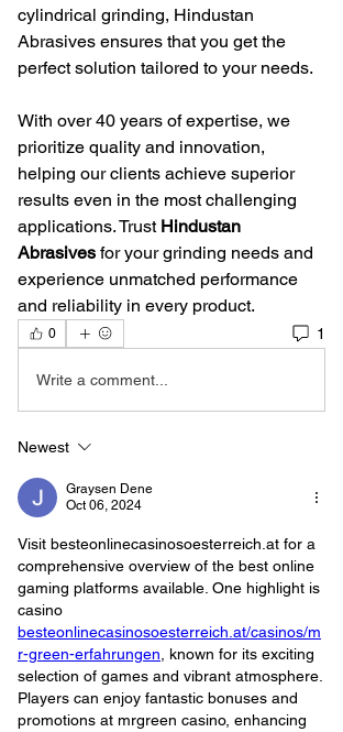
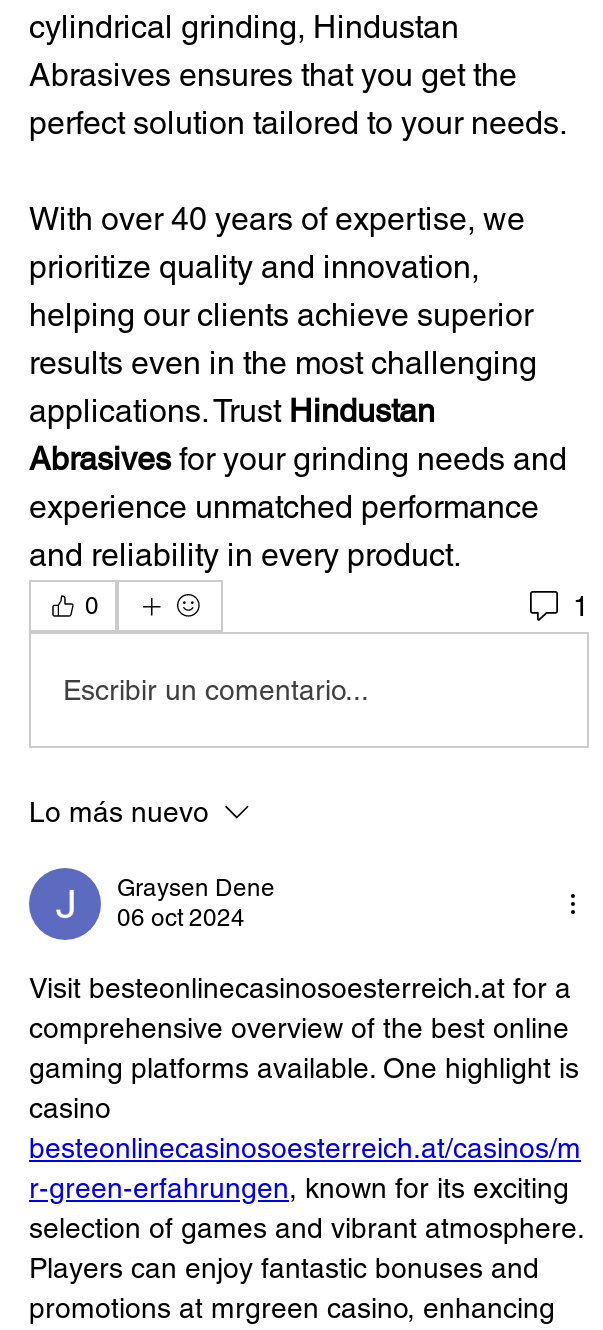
- Write a comment...
+ Escribir un comentario...

- Newest
+ Lo más nuevo

- Oct 06, 2024
+ 06 oct 2024
